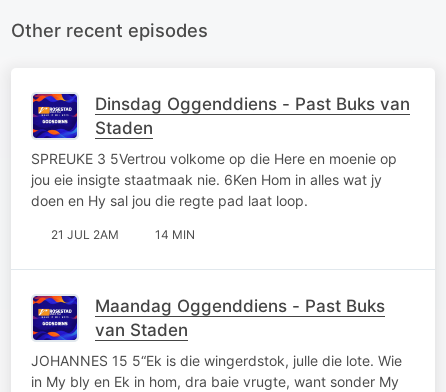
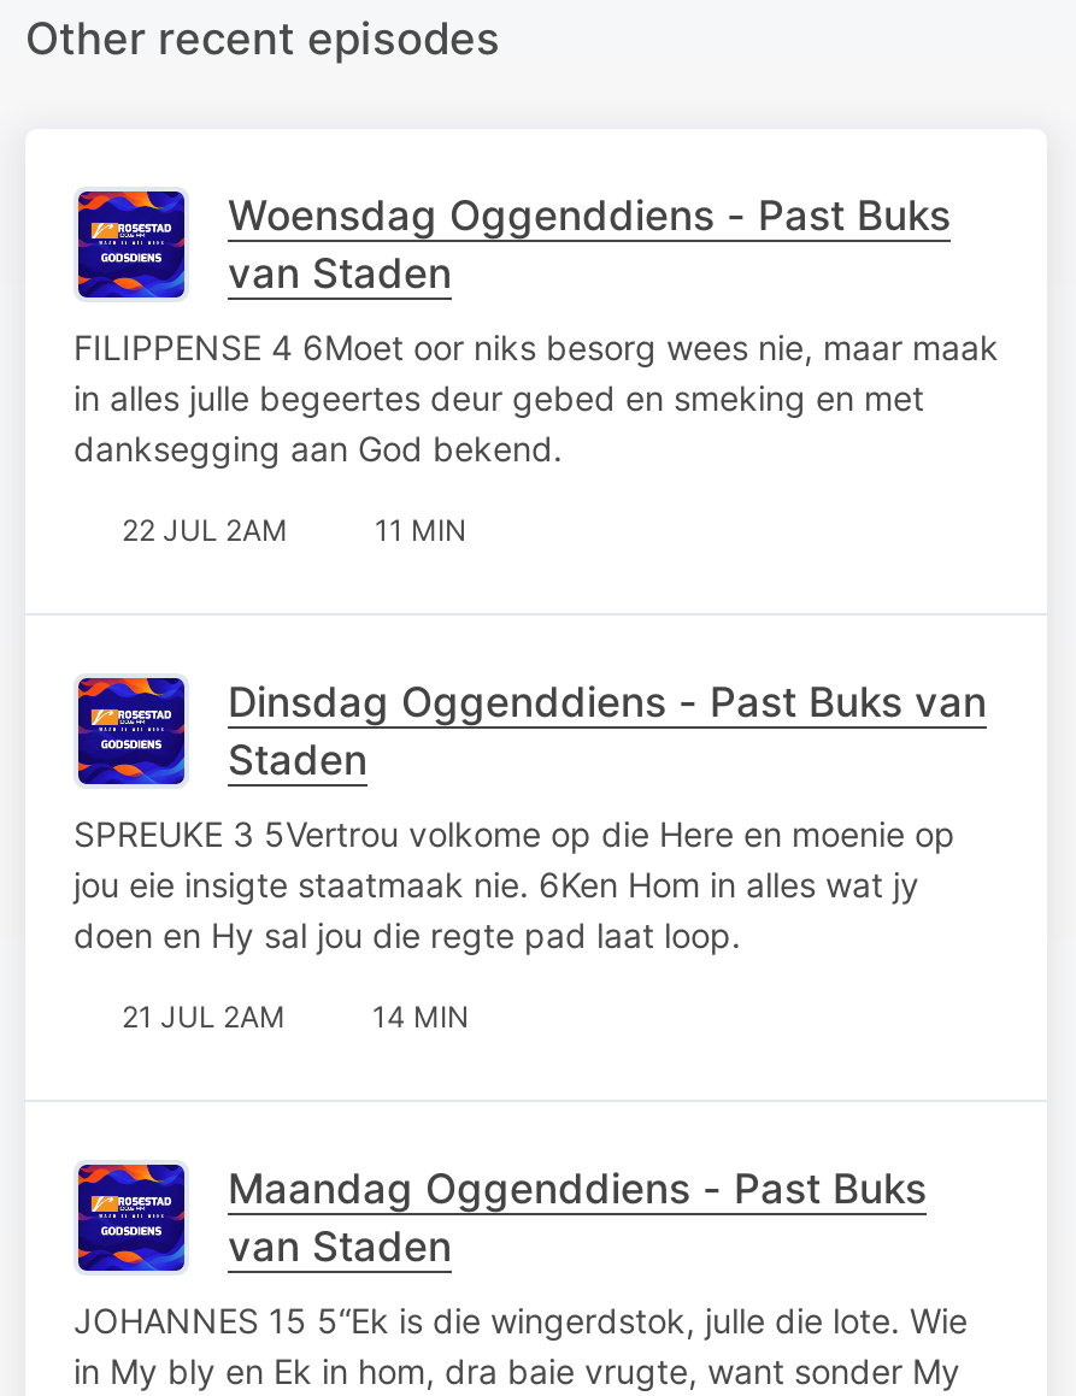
+ Woensdag Oggenddiens - Past Buks
+ van Staden
+ FILIPPENSE 4 6Moet oor niks besorg wees nie, maar maak
+ in alles julle begeertes deur gebed en smeking en met
+ danksegging aan God bekend.
+ 22 JUL 2AM
+ 11 MIN
